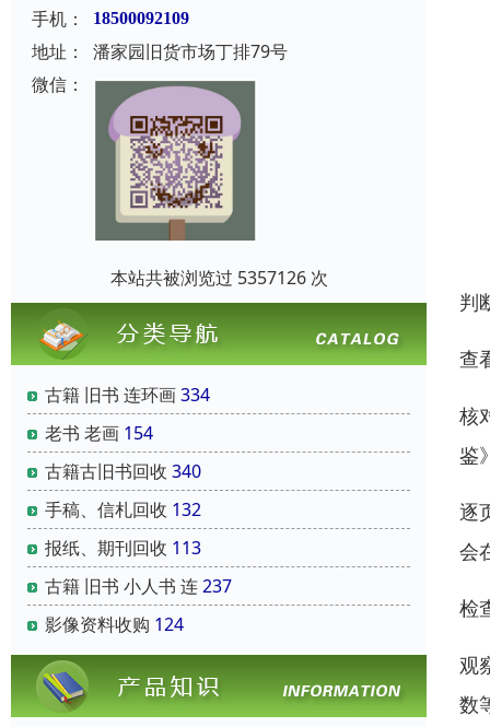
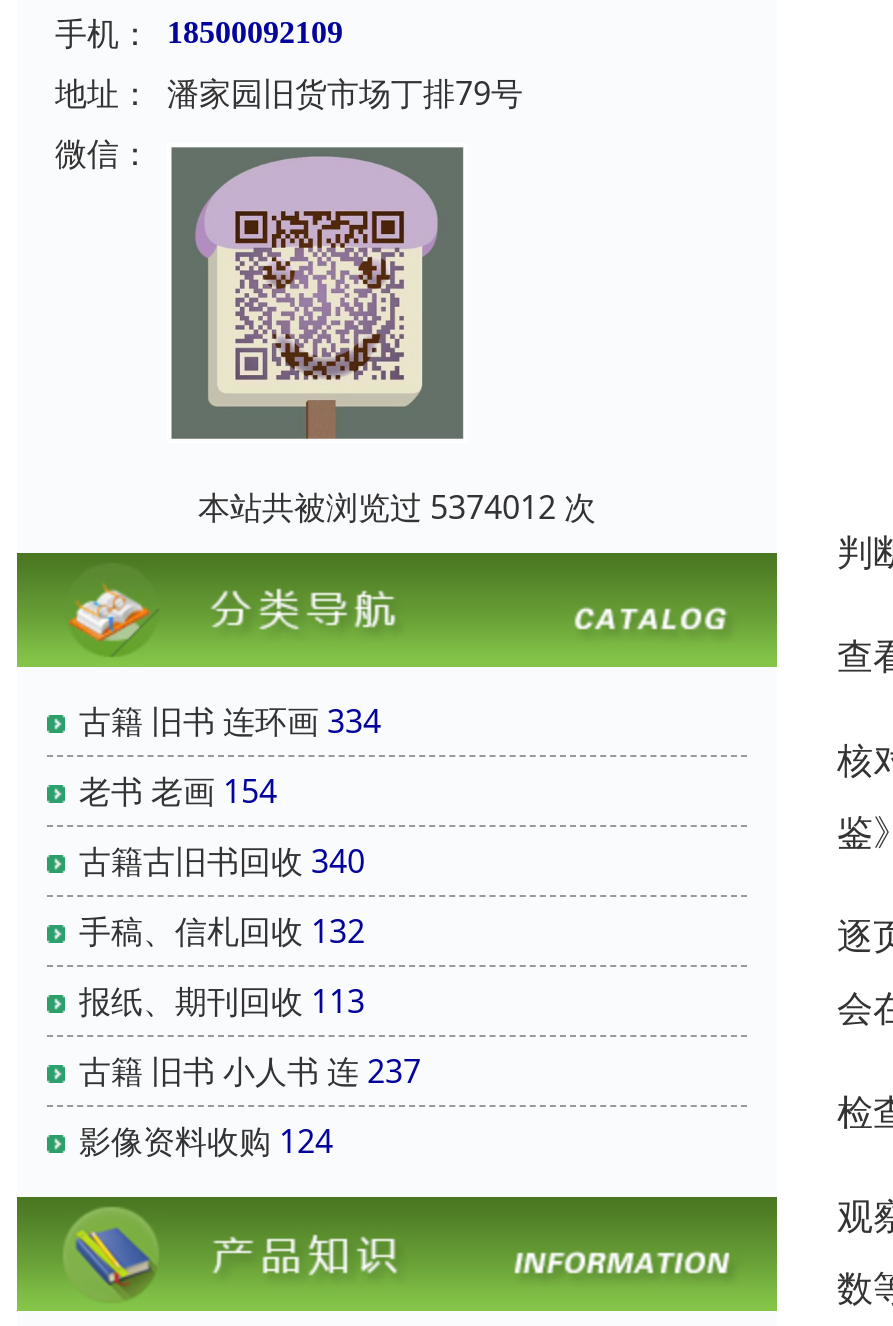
- 本站共被浏览过 5357126 次
+ 本站共被浏览过 5374012 次
